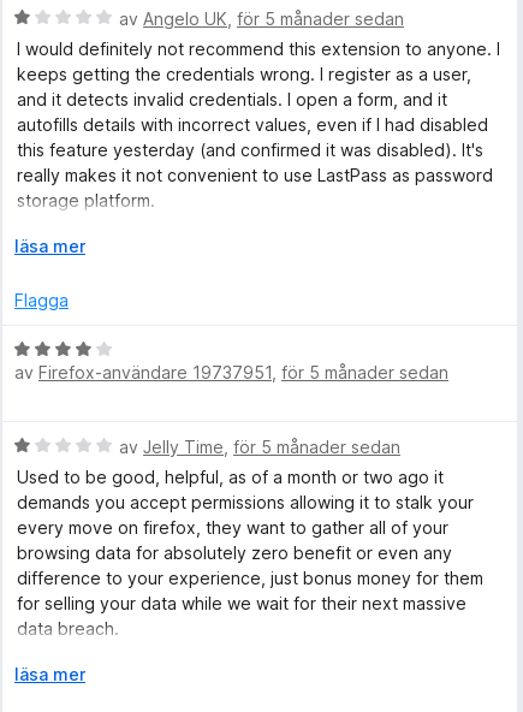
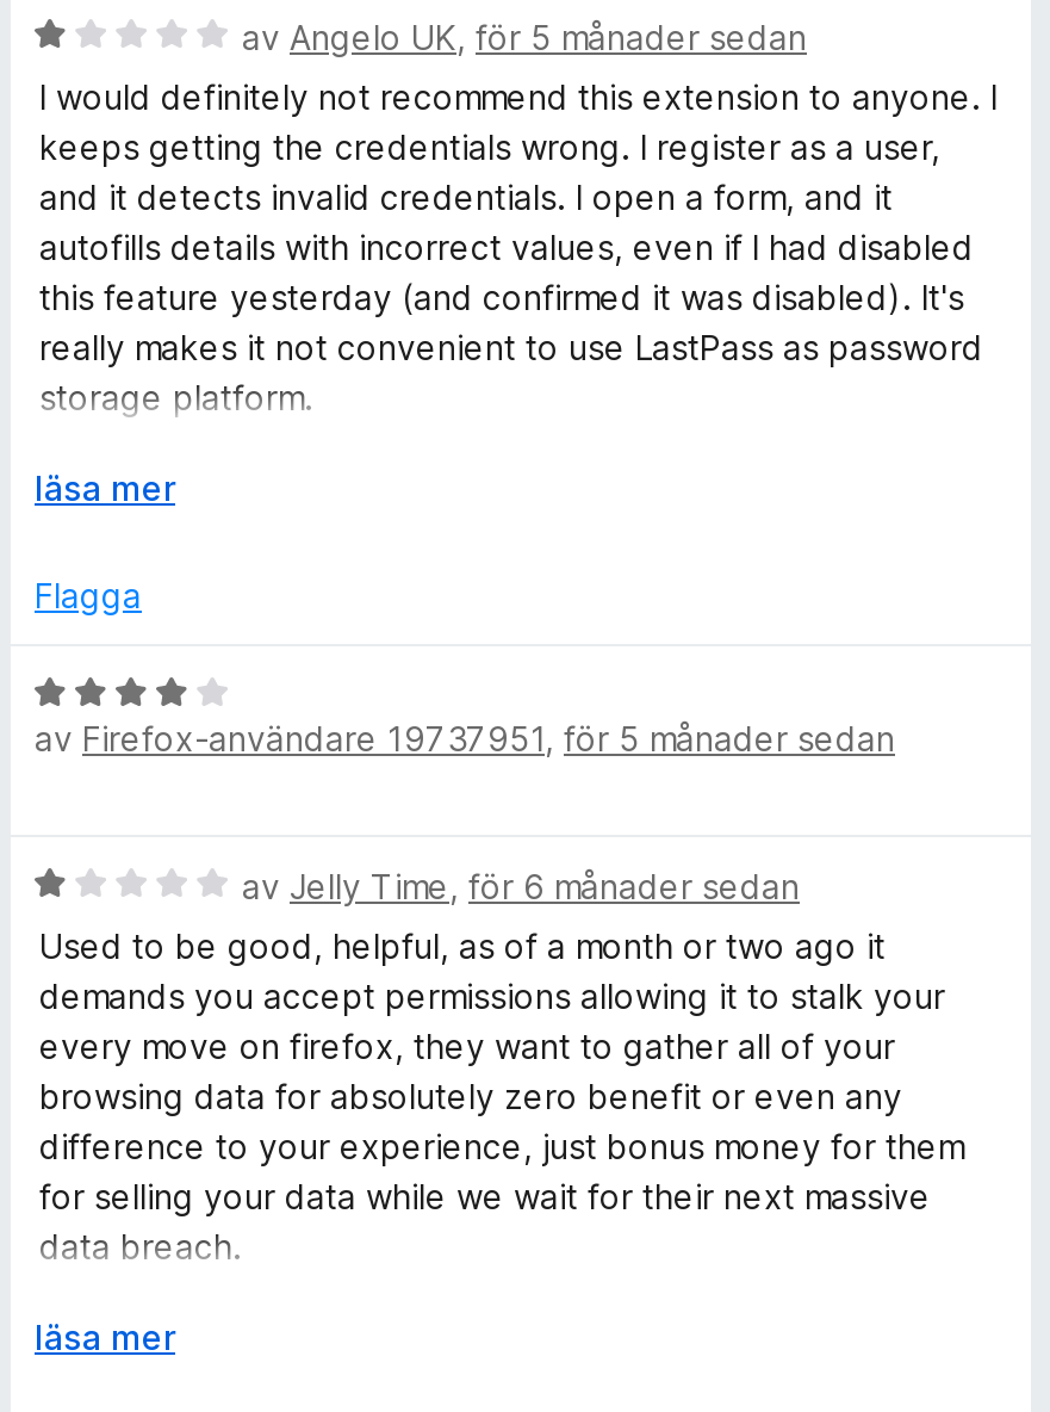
- av Jelly Time, för 5 månader sedan
+ av Jelly Time, för 6 månader sedan
